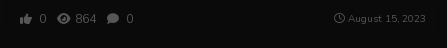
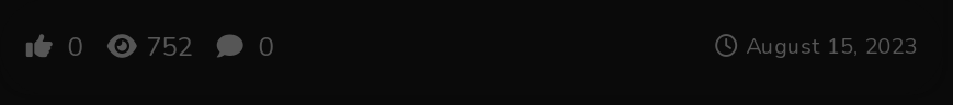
- 0 864 0
+ 0 752 0
